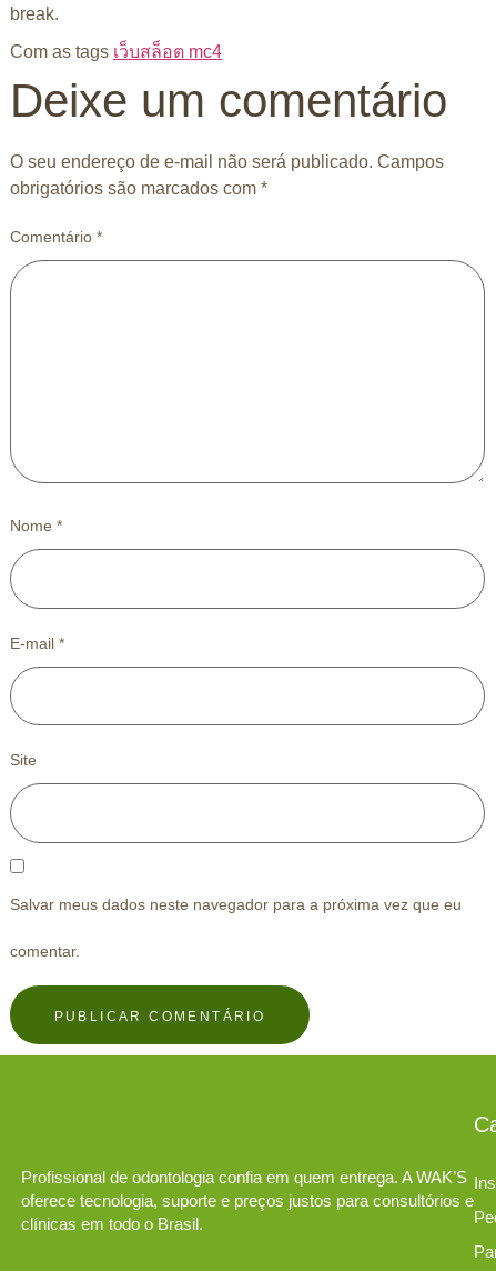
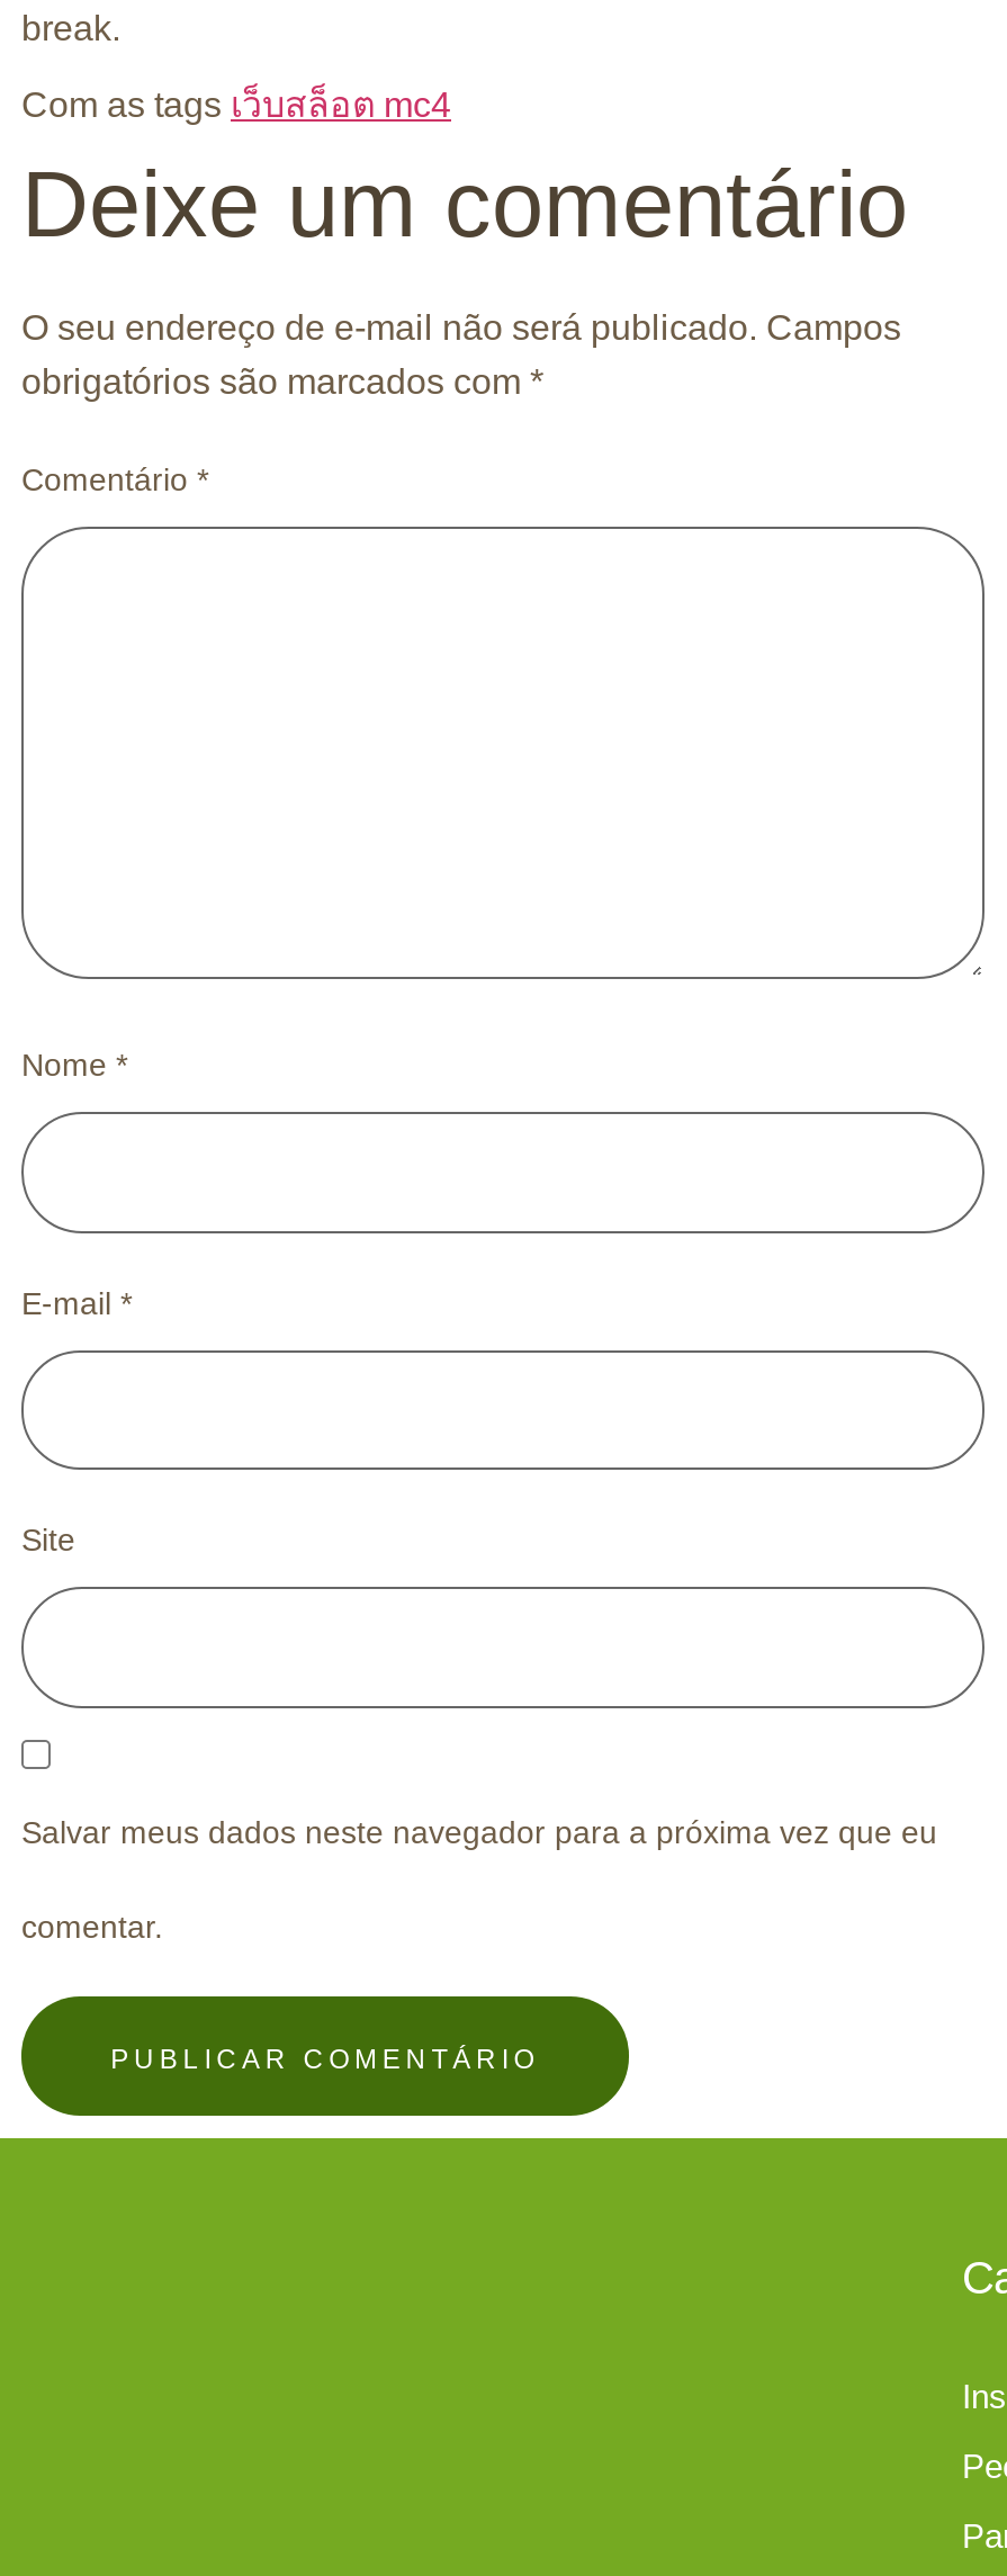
- Profissional de odontologia confia em quem entrega. A WAK’S
- oferece tecnologia, suporte e preços justos para consultórios e
- clínicas em todo o Brasil.
